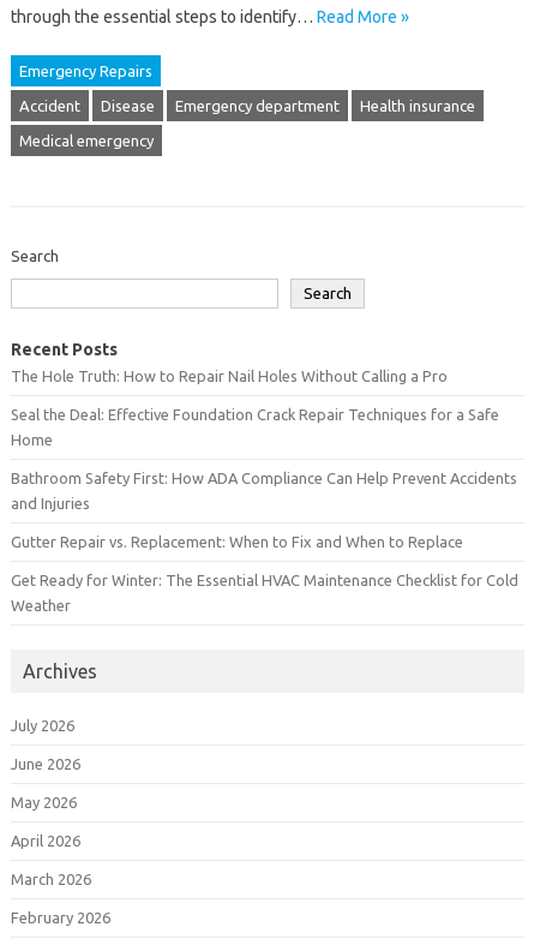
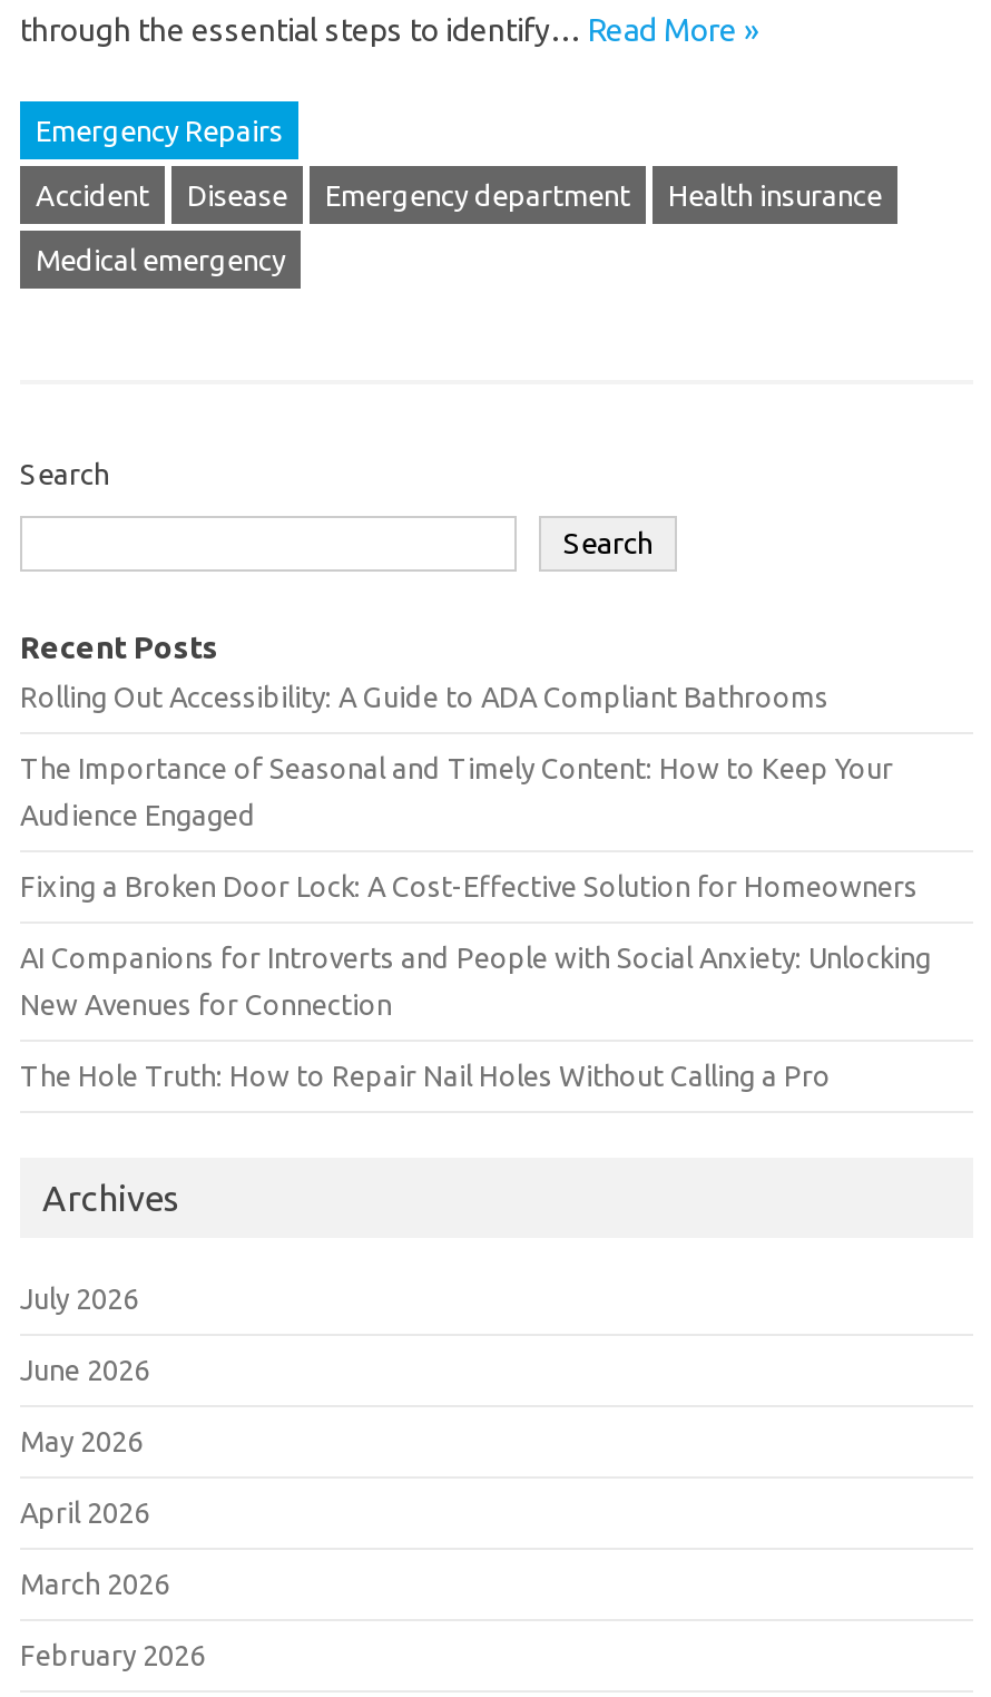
+ Rolling Out Accessibility: A Guide to ADA Compliant Bathrooms
+ The Importance of Seasonal and Timely Content: How to Keep Your
+ Audience Engaged
+ Fixing a Broken Door Lock: A Cost-Effective Solution for Homeowners
+ AI Companions for Introverts and People with Social Anxiety: Unlocking
+ New Avenues for Connection

moved down: The Hole Truth: How to Repair Nail Holes Without Calling a Pro

- Seal the Deal: Effective Foundation Crack Repair Techniques for a Safe
- Home
- Bathroom Safety First: How ADA Compliance Can Help Prevent Accidents
- and Injuries
- Gutter Repair vs. Replacement: When to Fix and When to Replace
- Get Ready for Winter: The Essential HVAC Maintenance Checklist for Cold
- Weather
